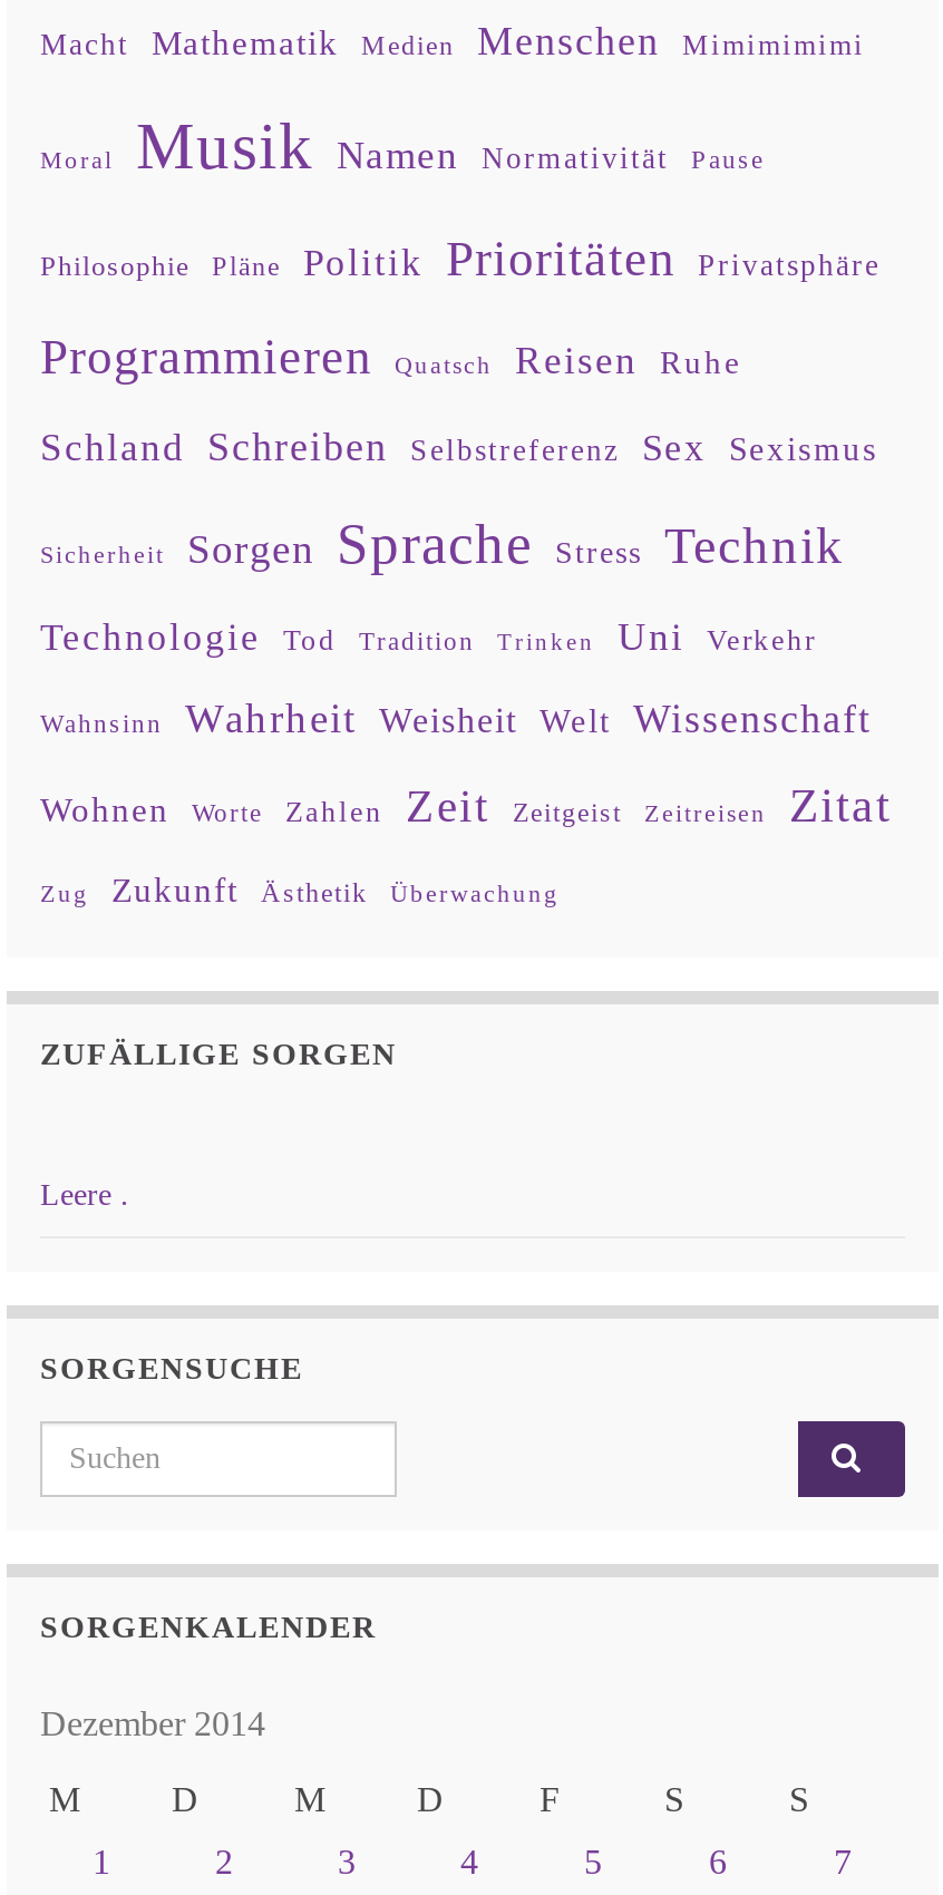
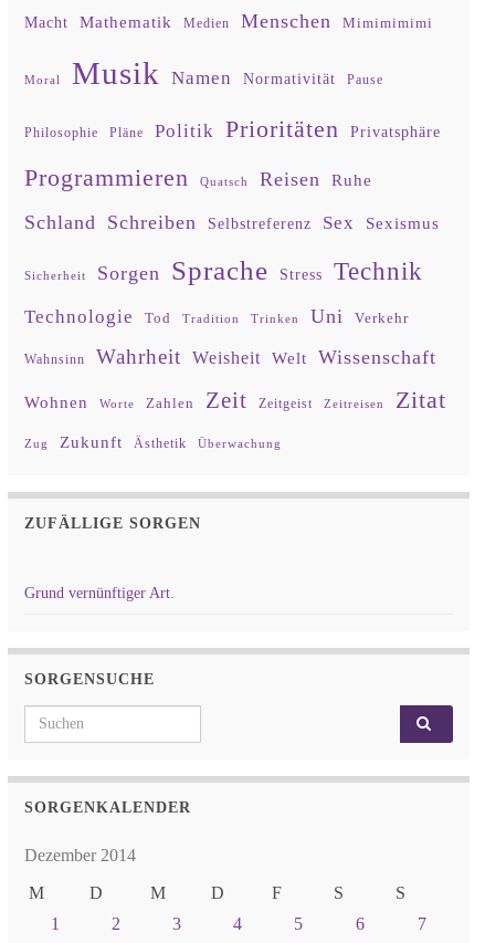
- Leere .
+ Grund vernünftiger Art.
